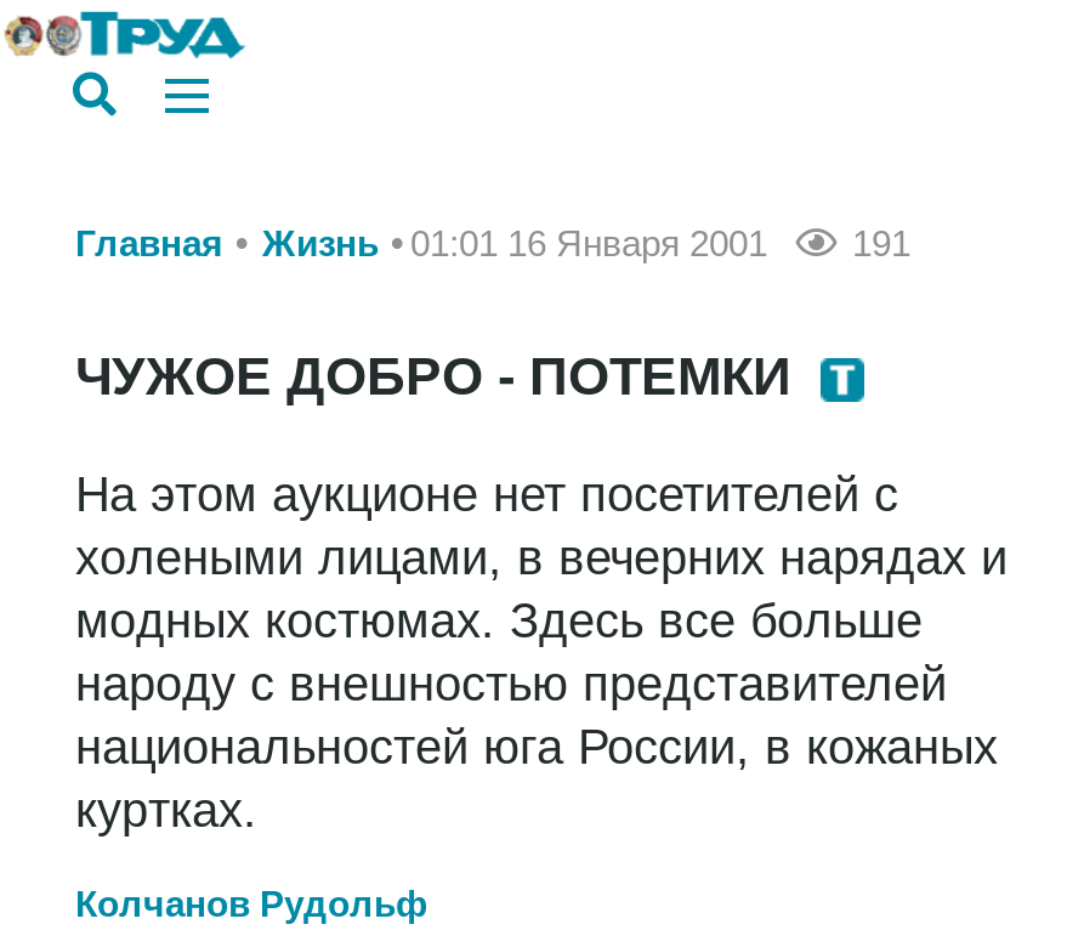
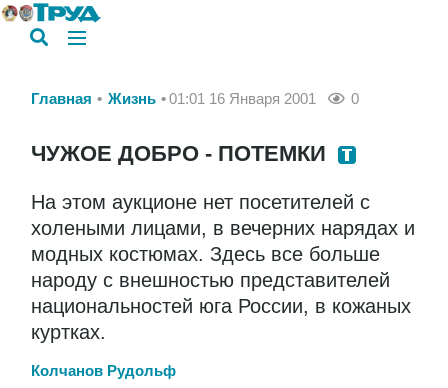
- 191
+ 0
